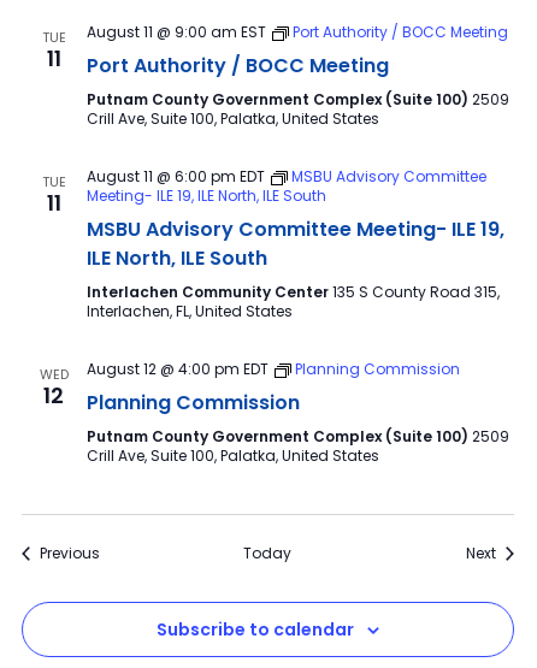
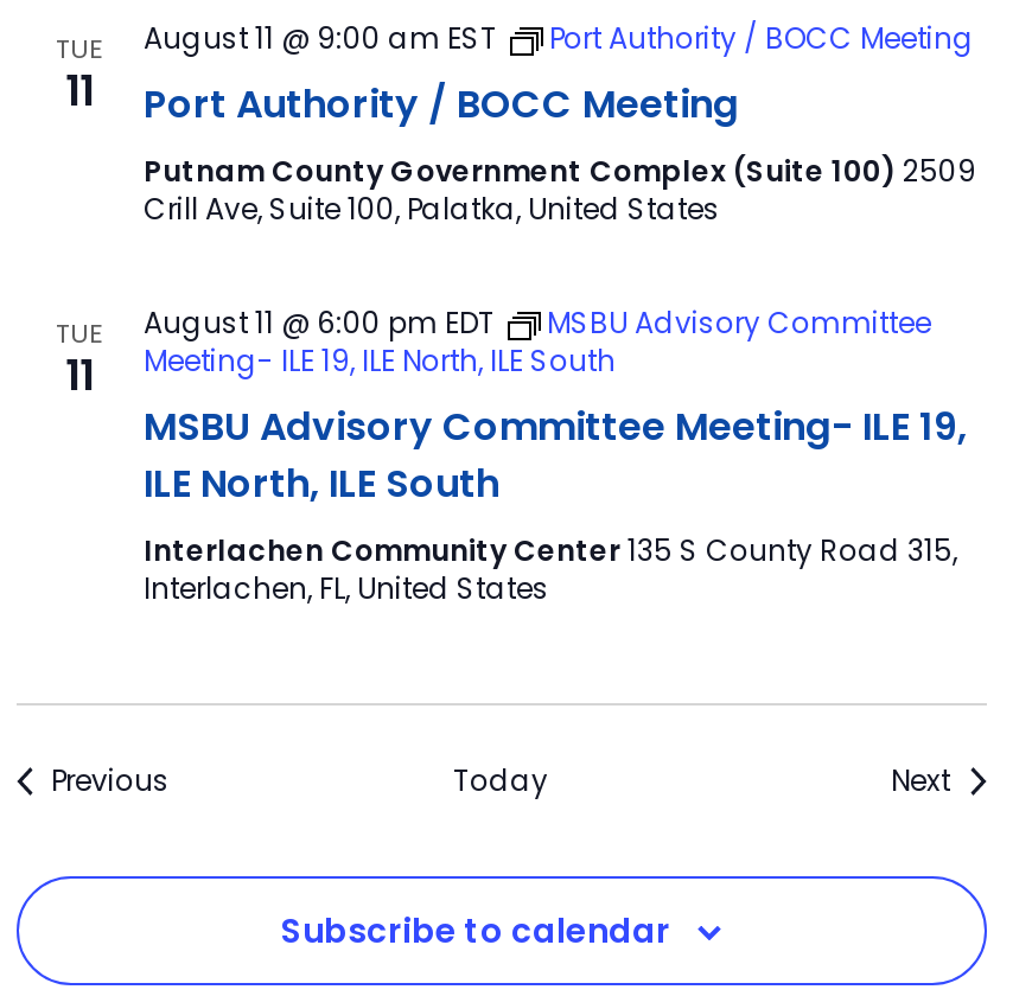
- WED
- 12

- August 12 @ 4:00 pm EDT
- Planning Commission
- Planning Commission
- Putnam County Government Complex (Suite 100) 2509
- Crill Ave, Suite 100, Palatka, United States
